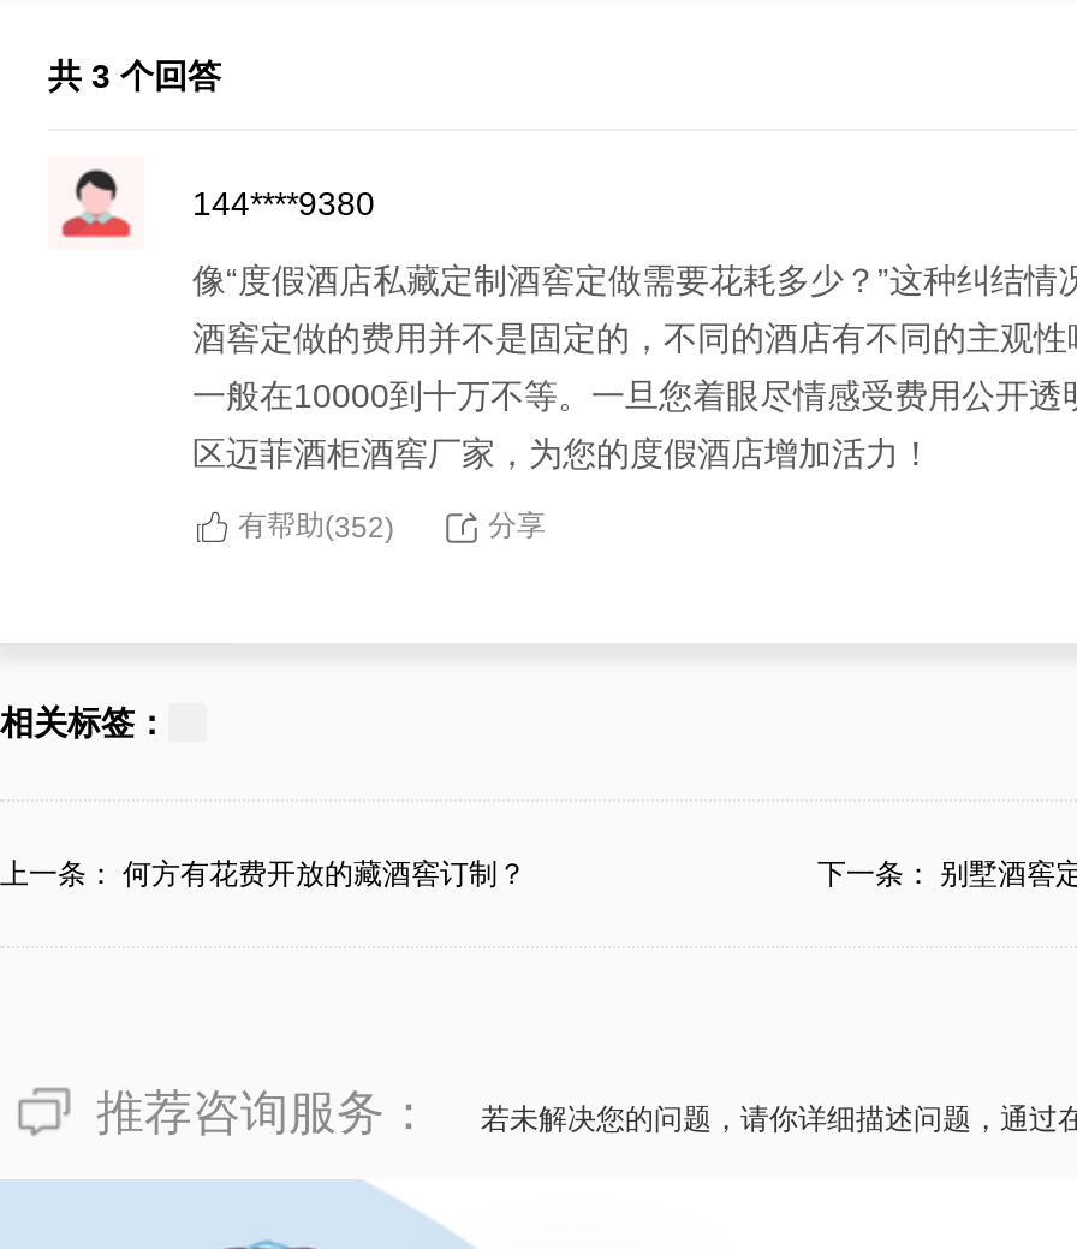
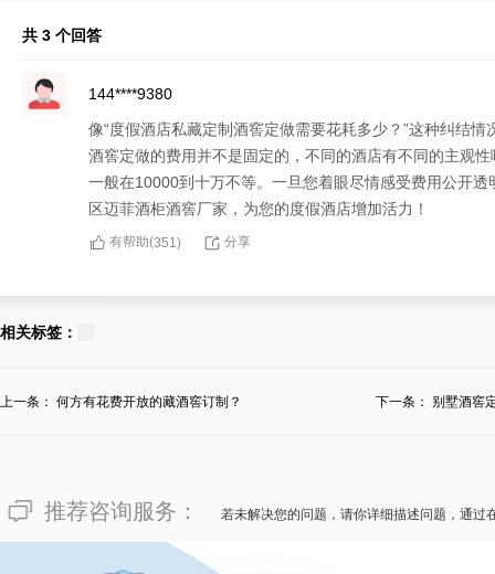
- 有帮助(352)
+ 有帮助(351)
